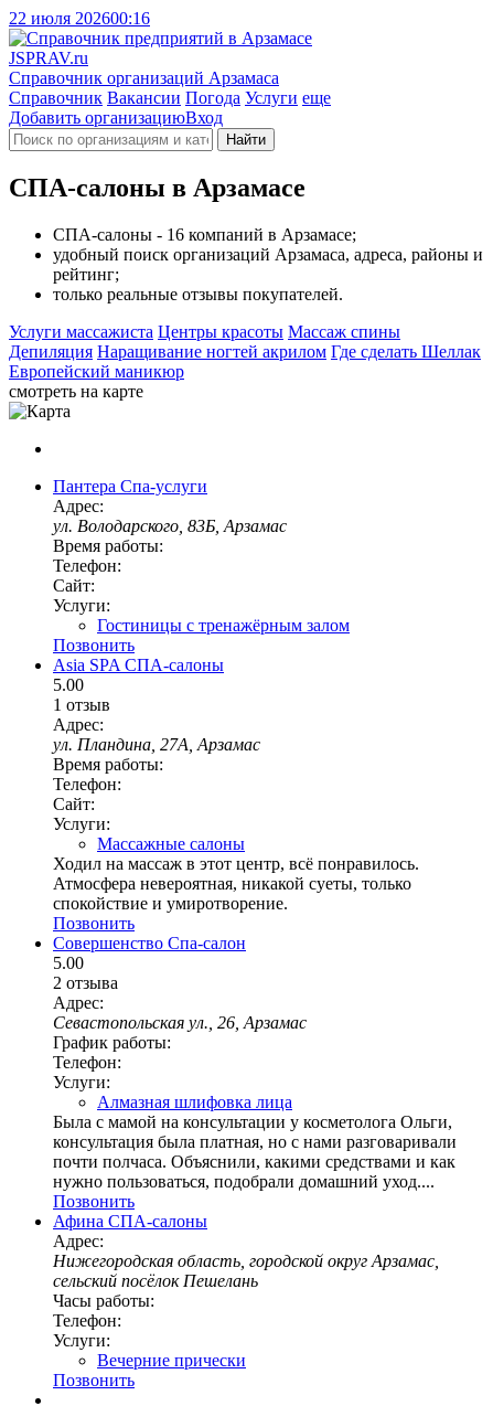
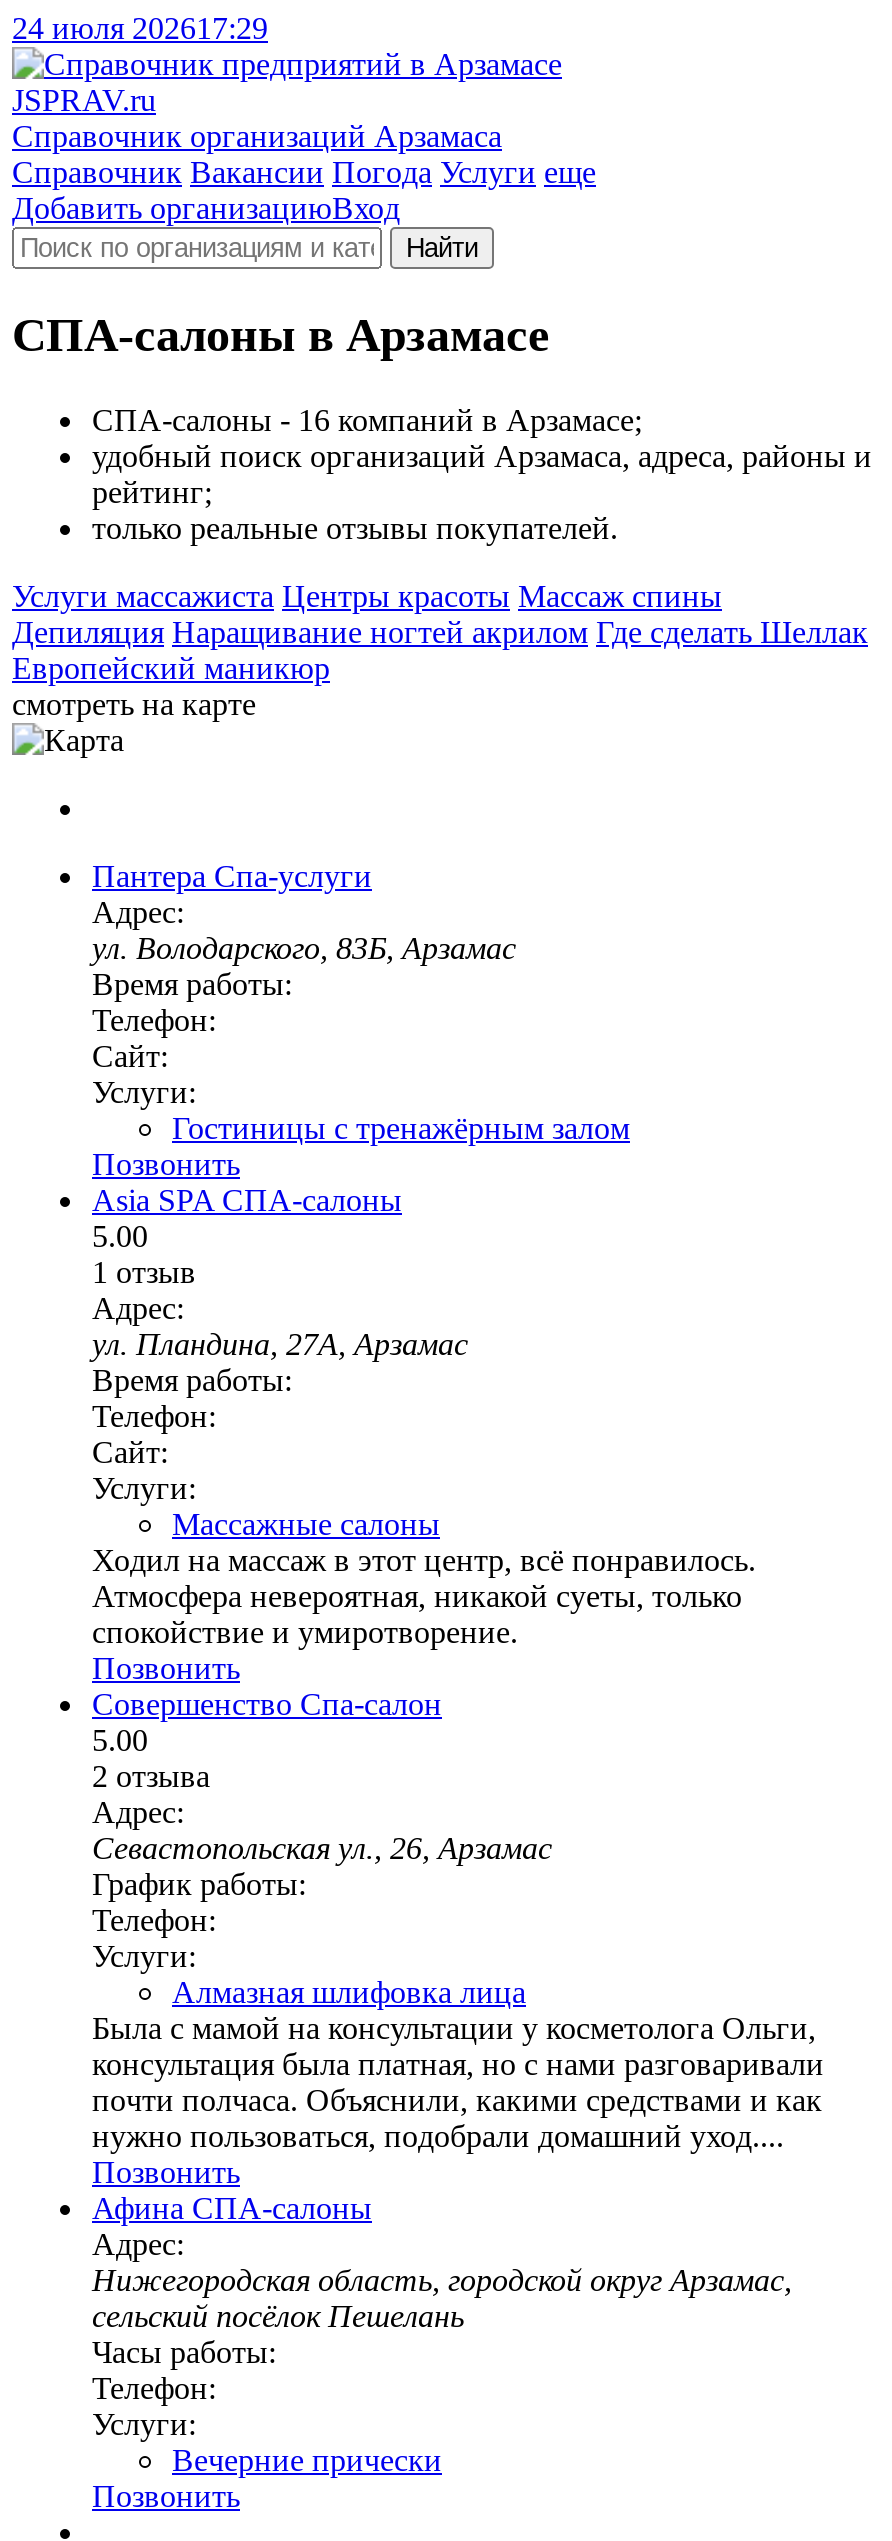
- 22 июля 202600:16
+ 24 июля 202617:29
